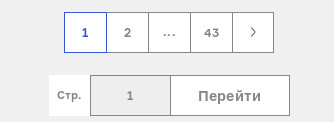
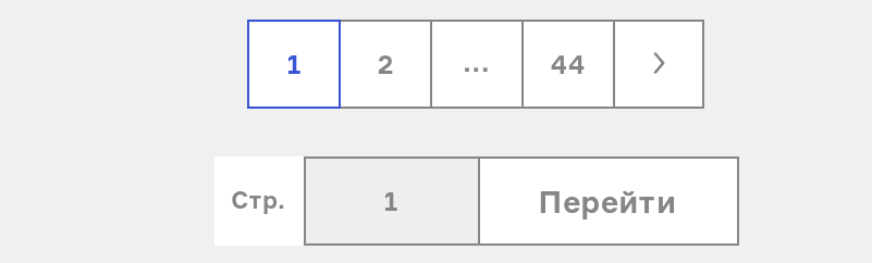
- 43
+ 44
